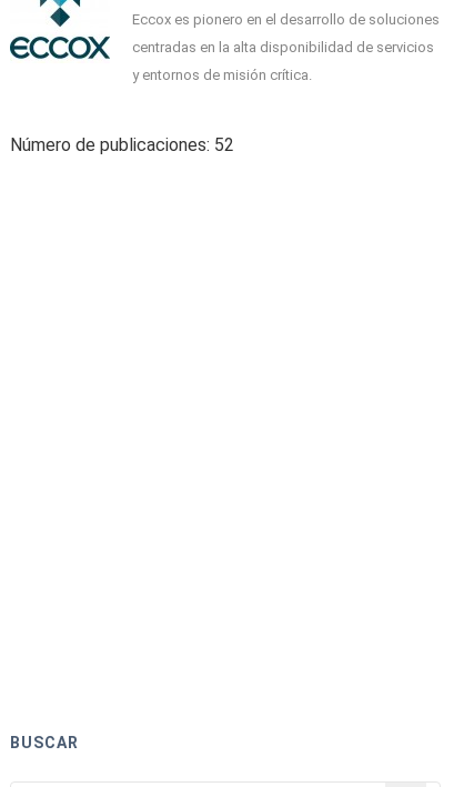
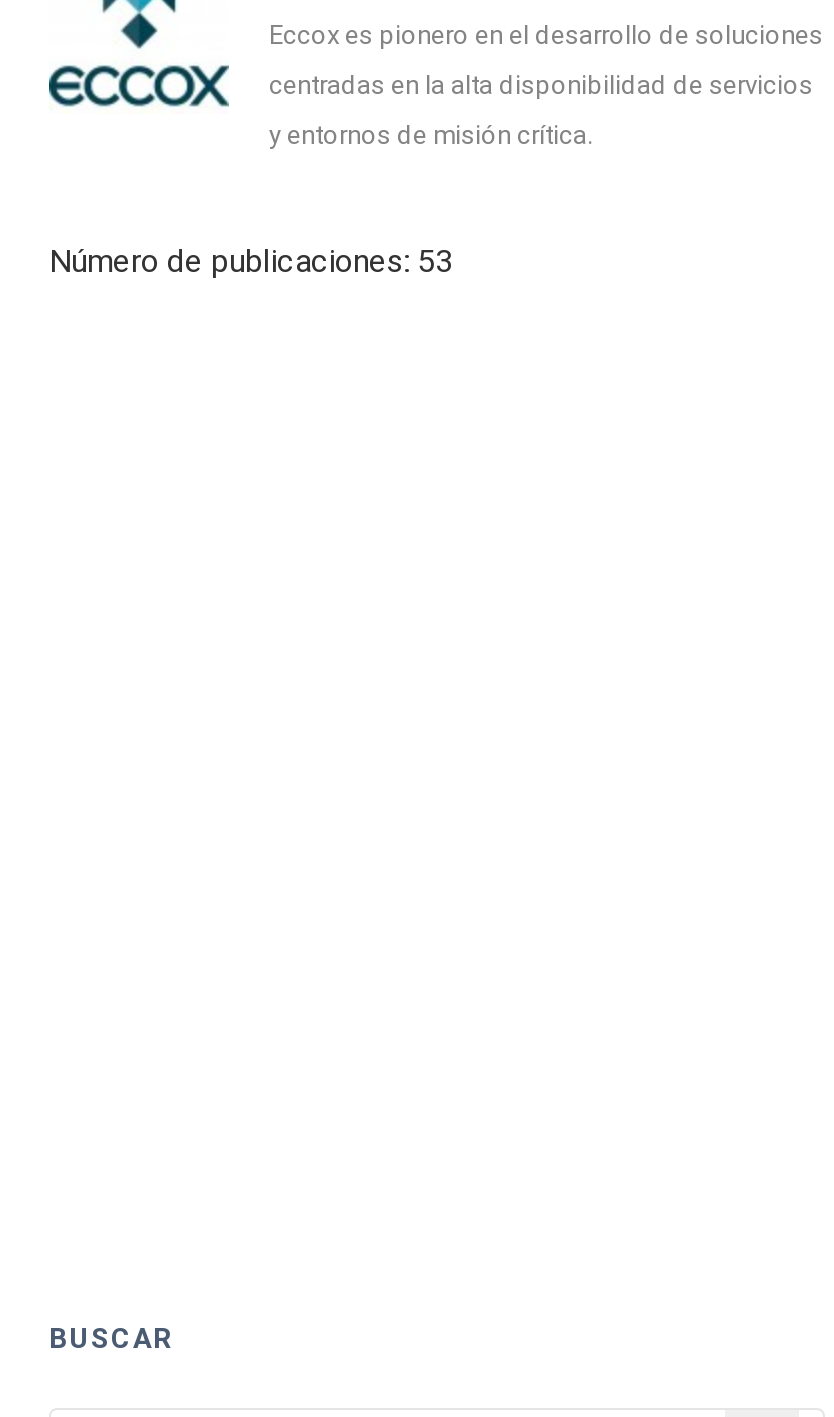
- Número de publicaciones: 52
+ Número de publicaciones: 53
